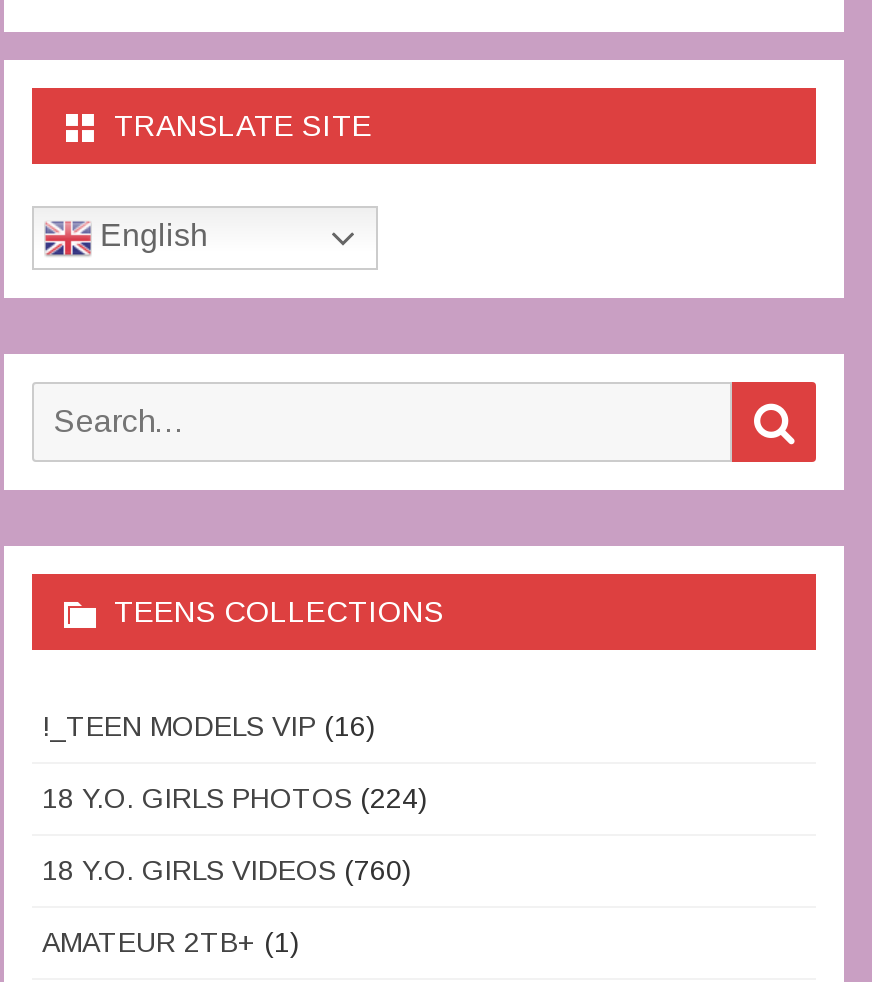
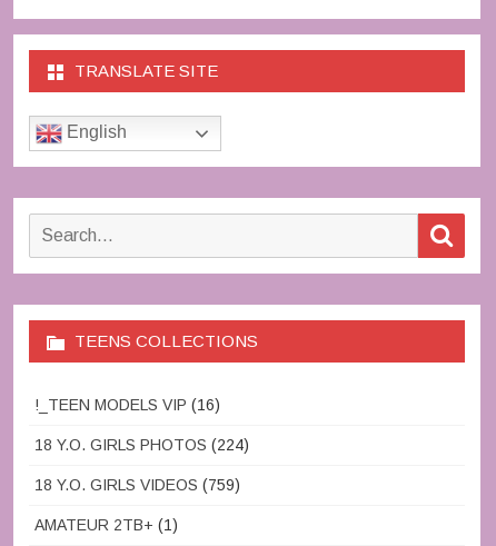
- 18 Y.O. GIRLS VIDEOS (760)
+ 18 Y.O. GIRLS VIDEOS (759)
